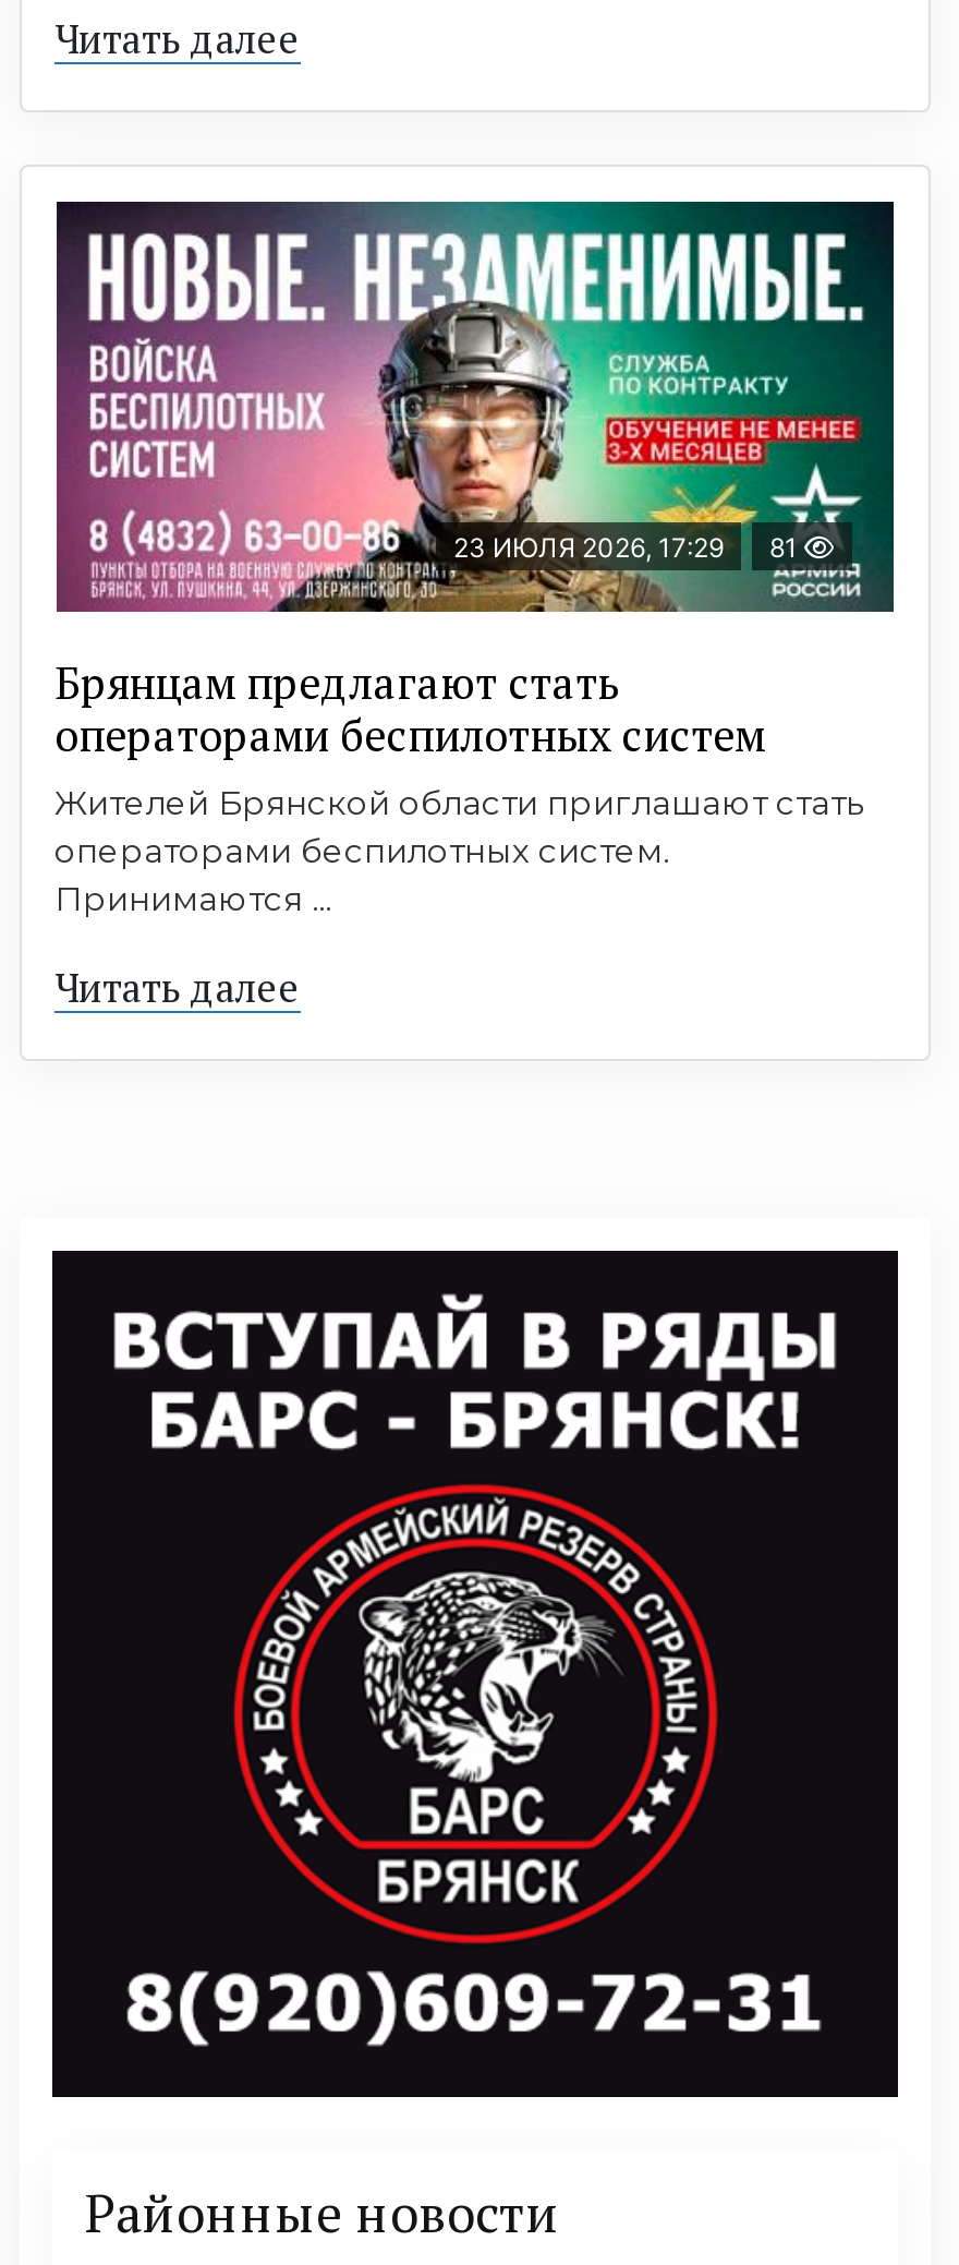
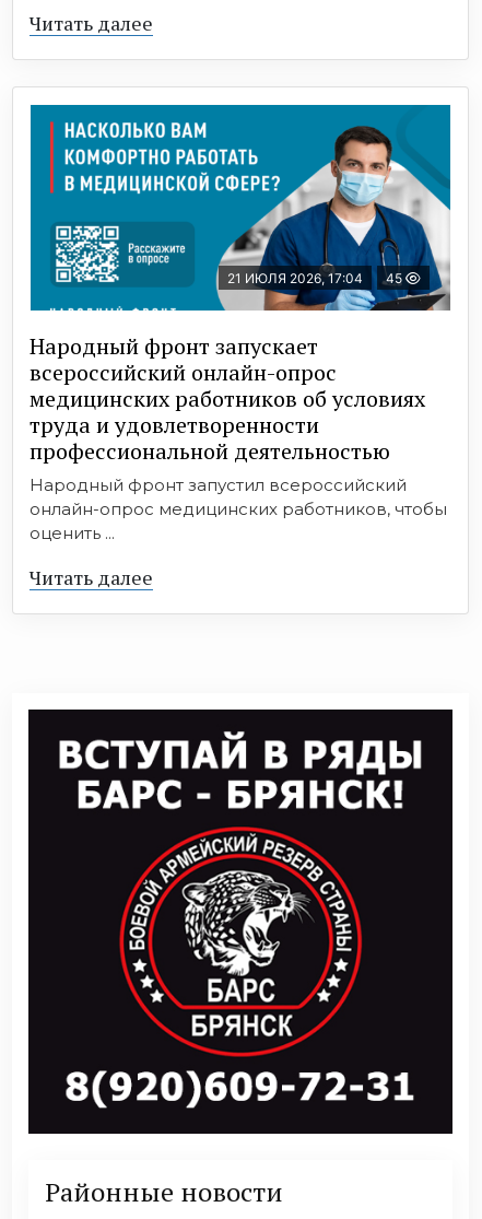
- [image]
- 23 ИЮЛЯ 2026, 17:29
- 81
+ [image]
+ 21 ИЮЛЯ 2026, 17:04
+ 45

- Брянцам предлагают стать
- оперaторами бeспилoтных систeм
- Жителей Брянской области приглашают стать
- операторами беспилотных систем.
- Принимаются ...
+ Народный фронт запускает
+ всероссийский онлайн-опрос
+ медицинских работников об условиях
+ труда и удовлетворенности
+ профессиональной деятельностью
+ Народный фронт запустил всероссийский
+ онлайн-опрос медицинских работников, чтобы
+ оценить ...
